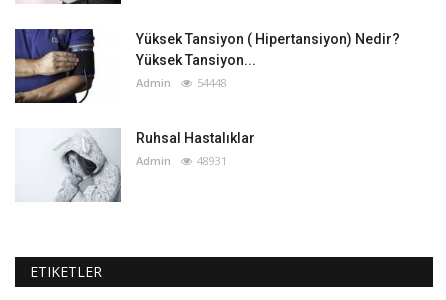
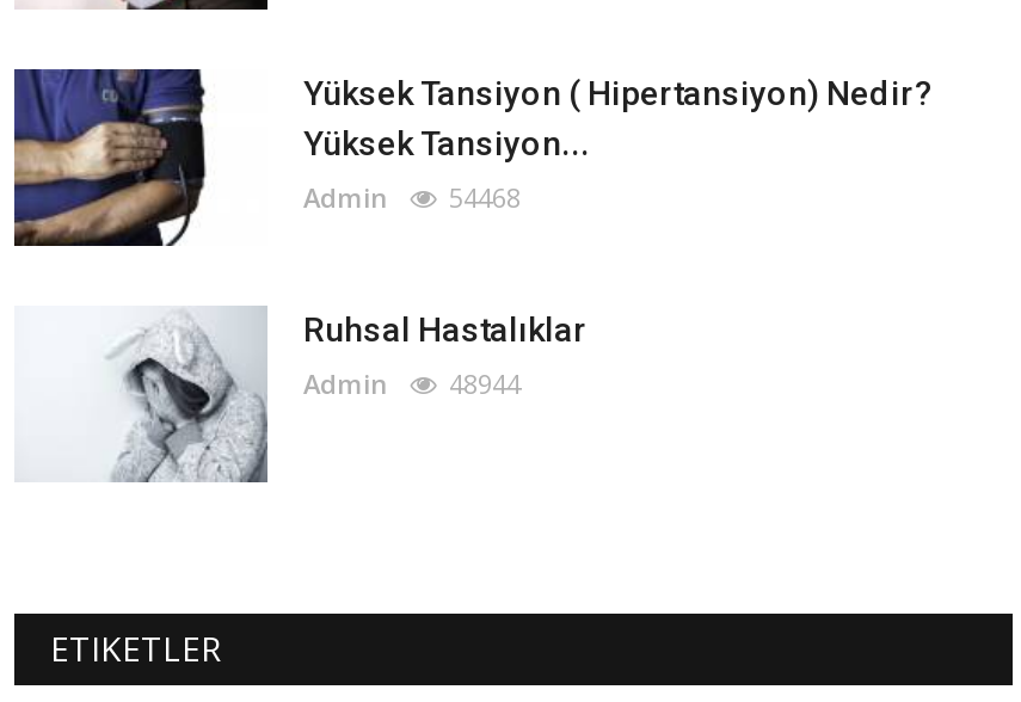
- Admin 54448
+ Admin 54468

- Admin 48931
+ Admin 48944
